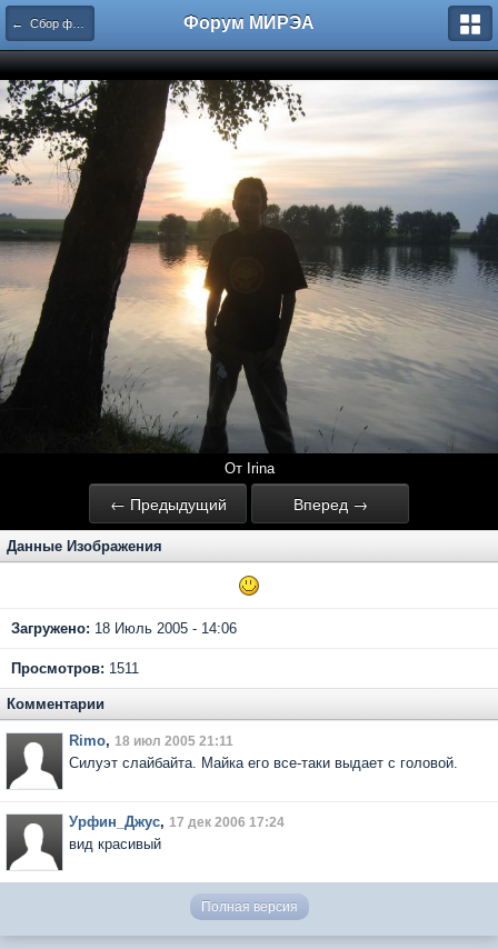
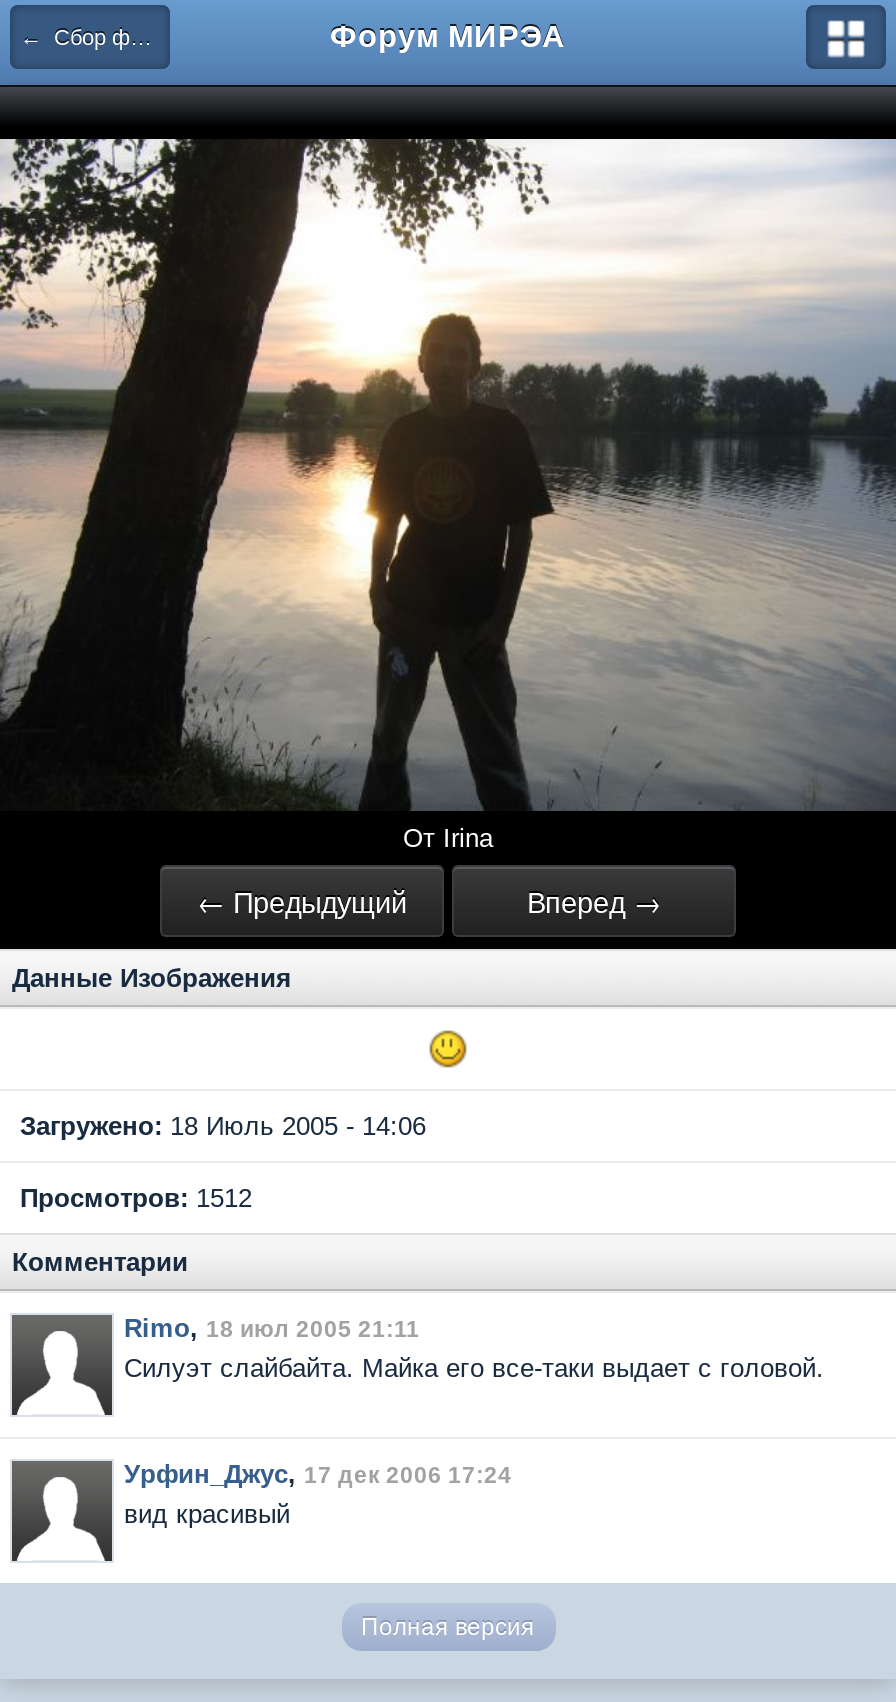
- Просмотров: 1511
+ Просмотров: 1512
